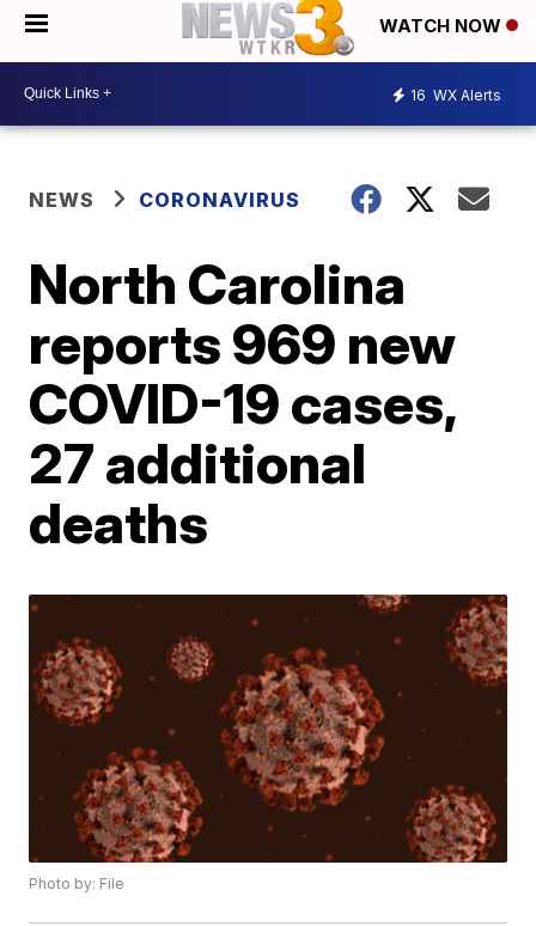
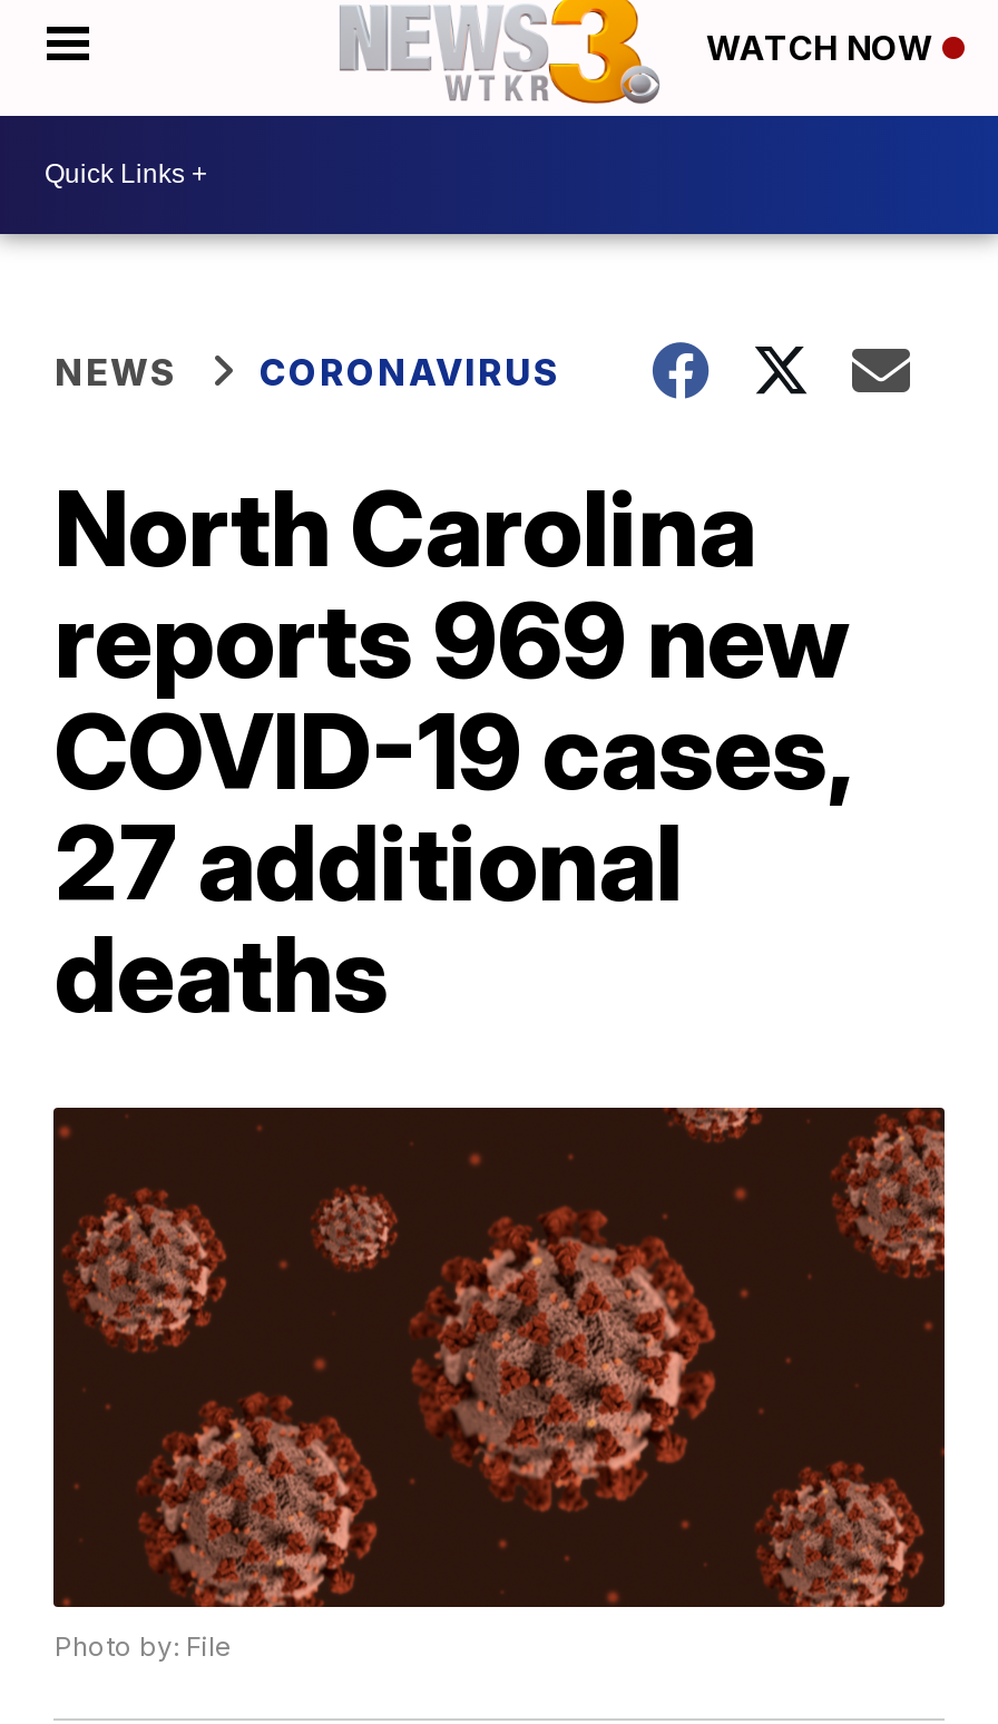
- 16 WX Alerts
